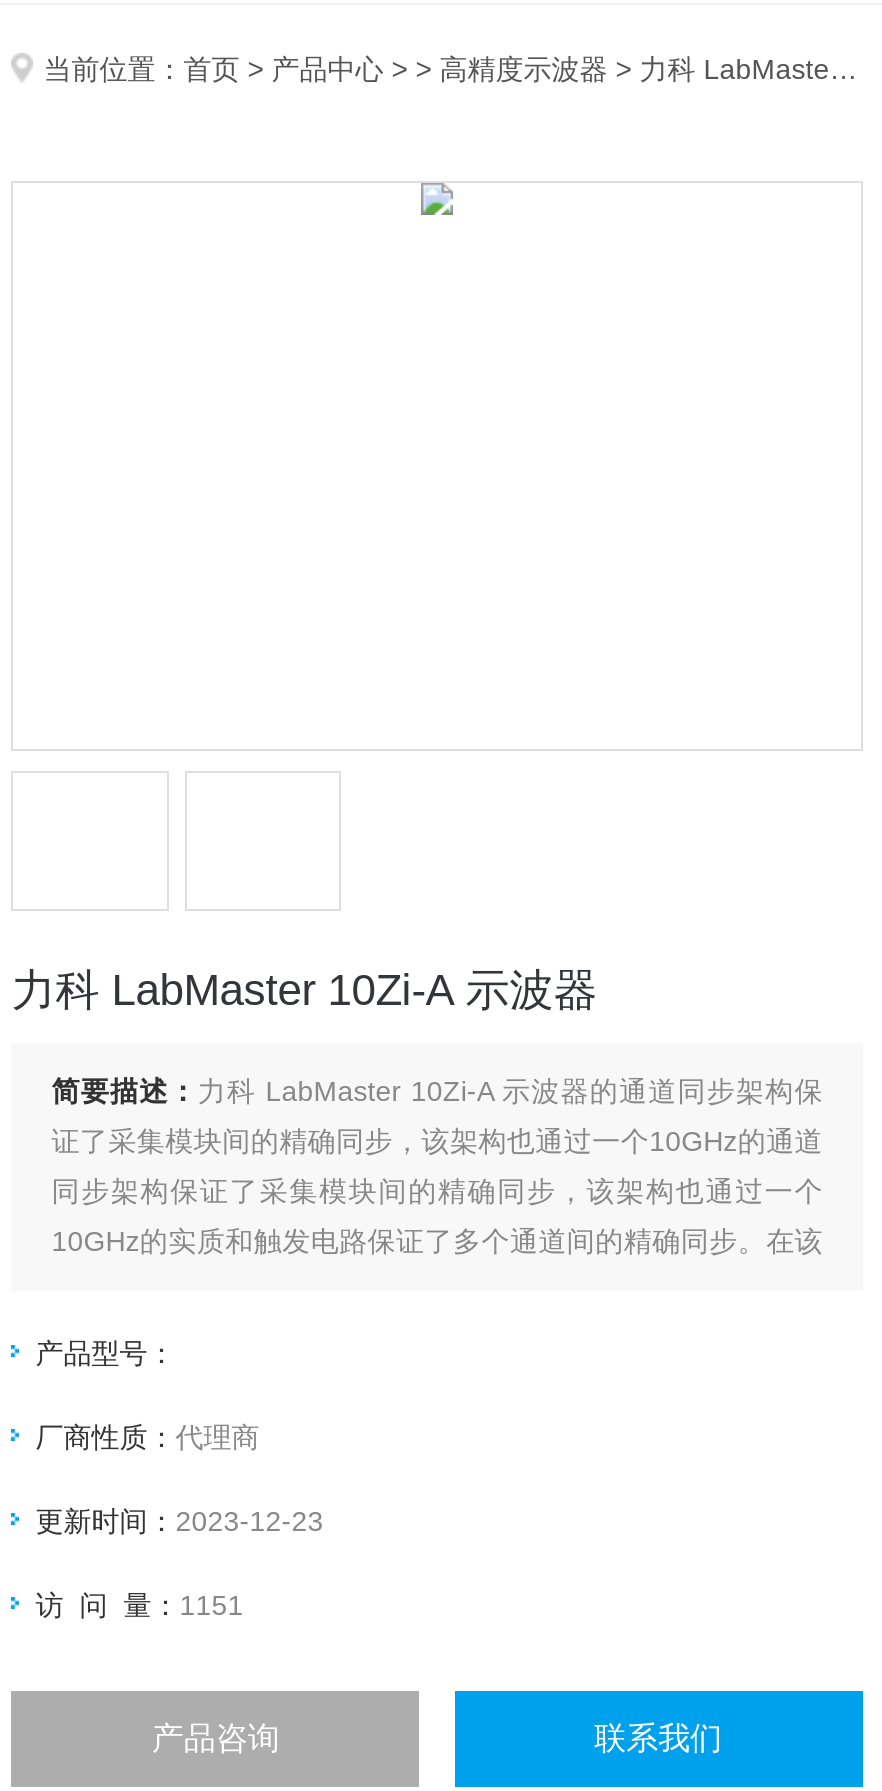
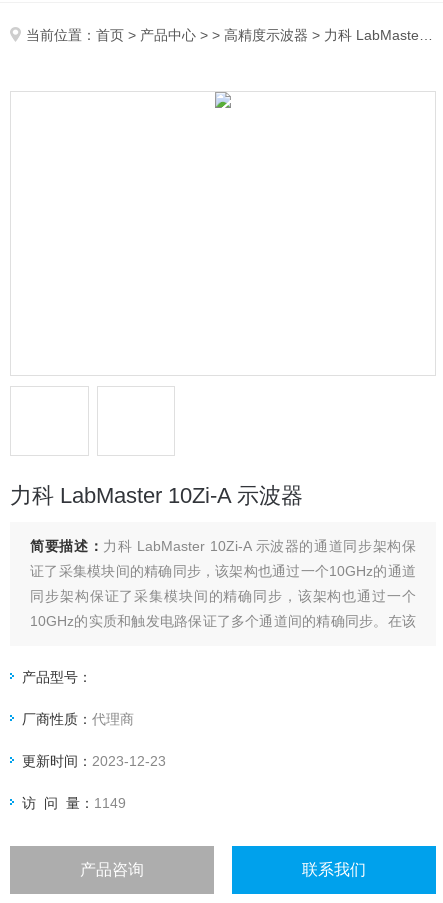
- 访 问 量：1151
+ 访 问 量：1149
